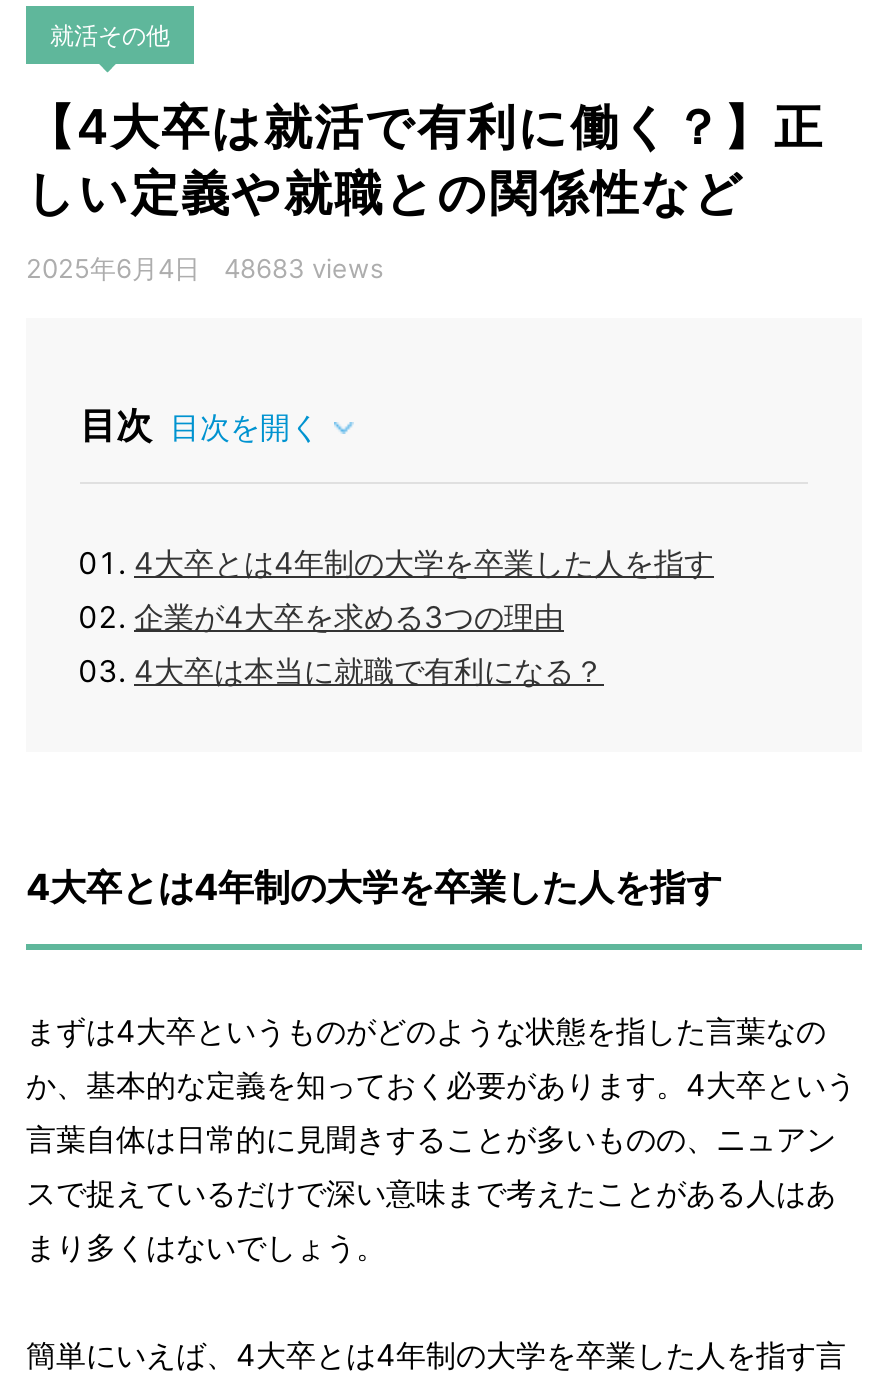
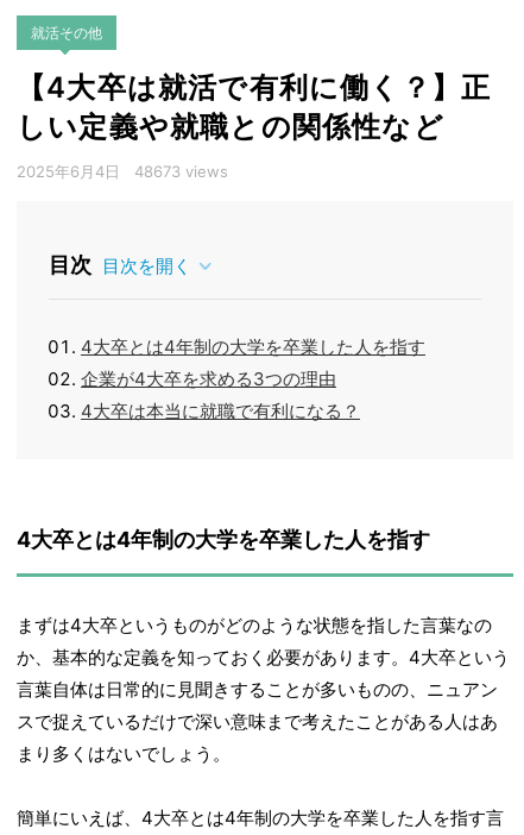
- 2025年6月4日 48683 views
+ 2025年6月4日 48673 views
